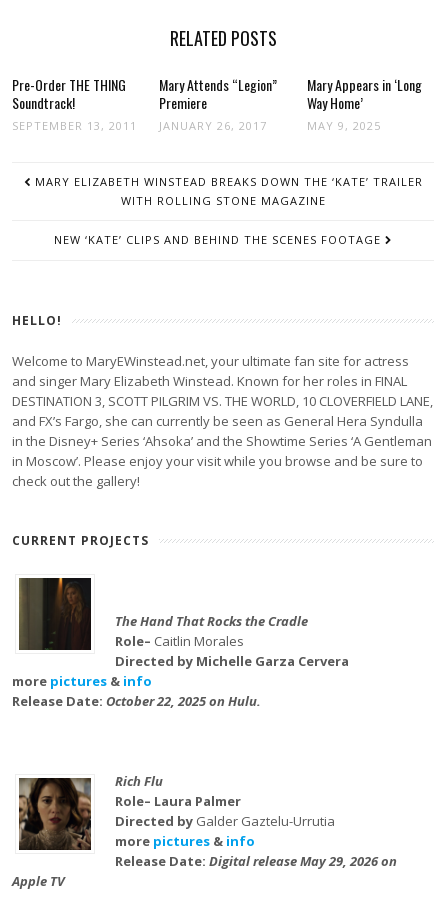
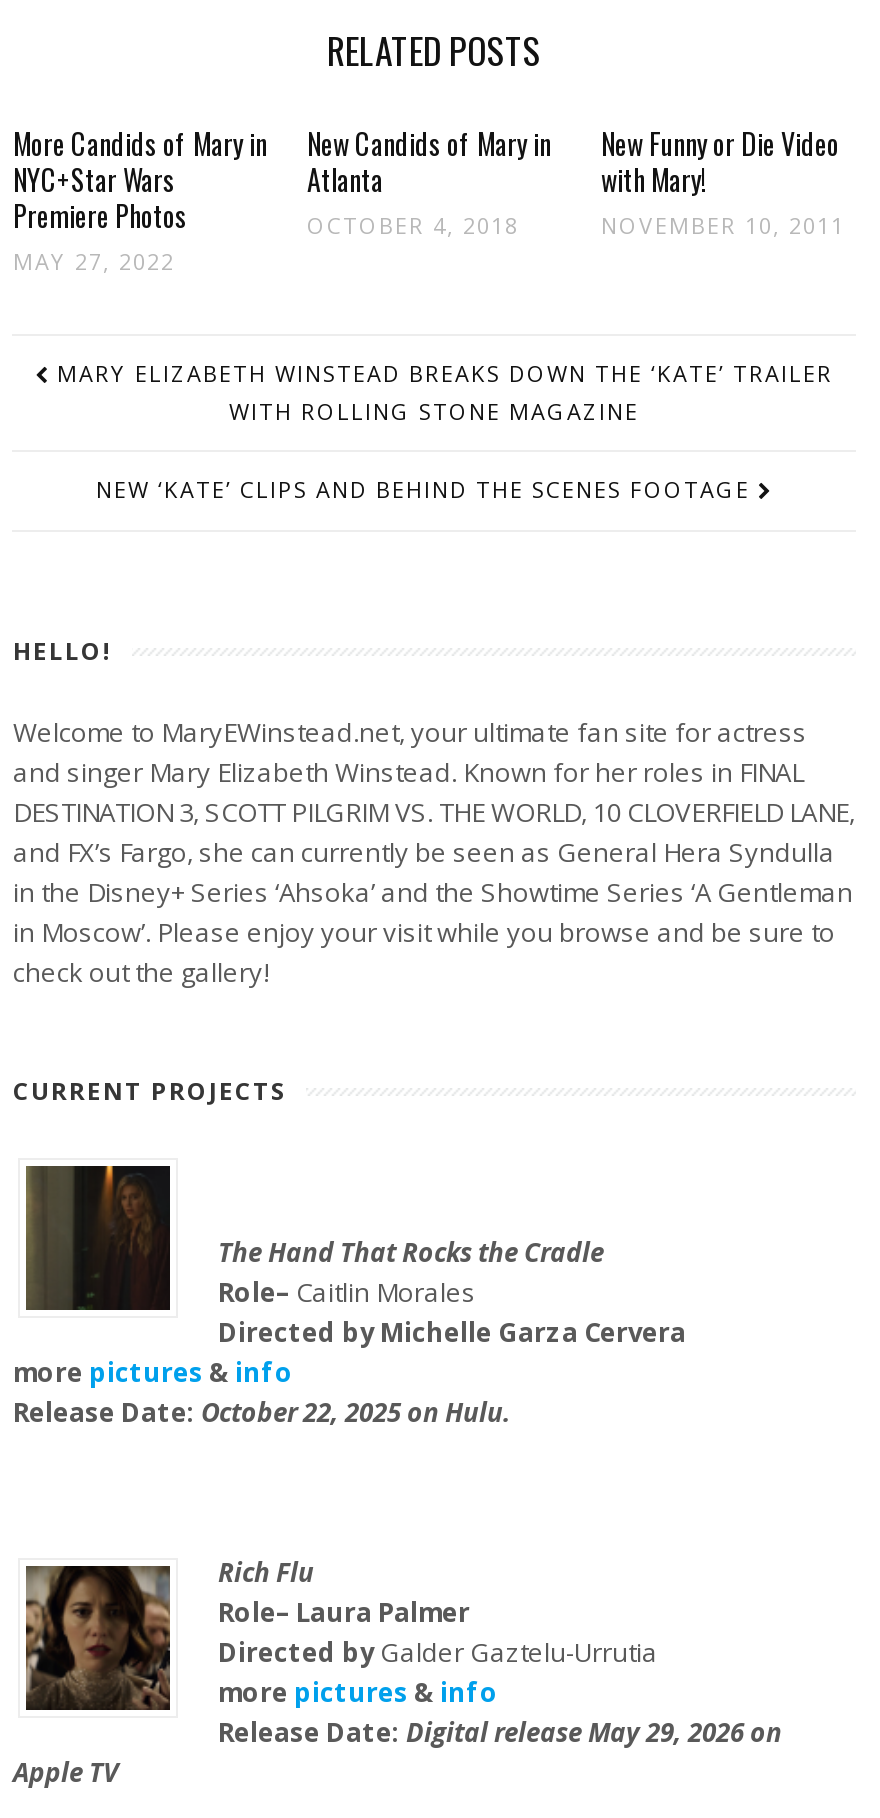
- Pre-Order THE THING
- Soundtrack!
- SEPTEMBER 13, 2011
+ More Candids of Mary in
+ NYC+Star Wars
+ Premiere Photos
+ MAY 27, 2022

- Mary Attends “Legion”
- Premiere
- JANUARY 26, 2017
+ New Candids of Mary in
+ Atlanta
+ OCTOBER 4, 2018

- Mary Appears in ‘Long
- Way Home’
- MAY 9, 2025
+ New Funny or Die Video
+ with Mary!
+ NOVEMBER 10, 2011
